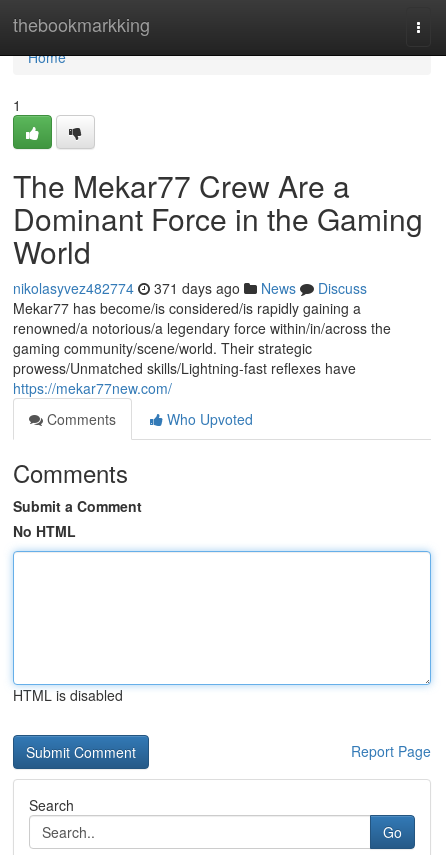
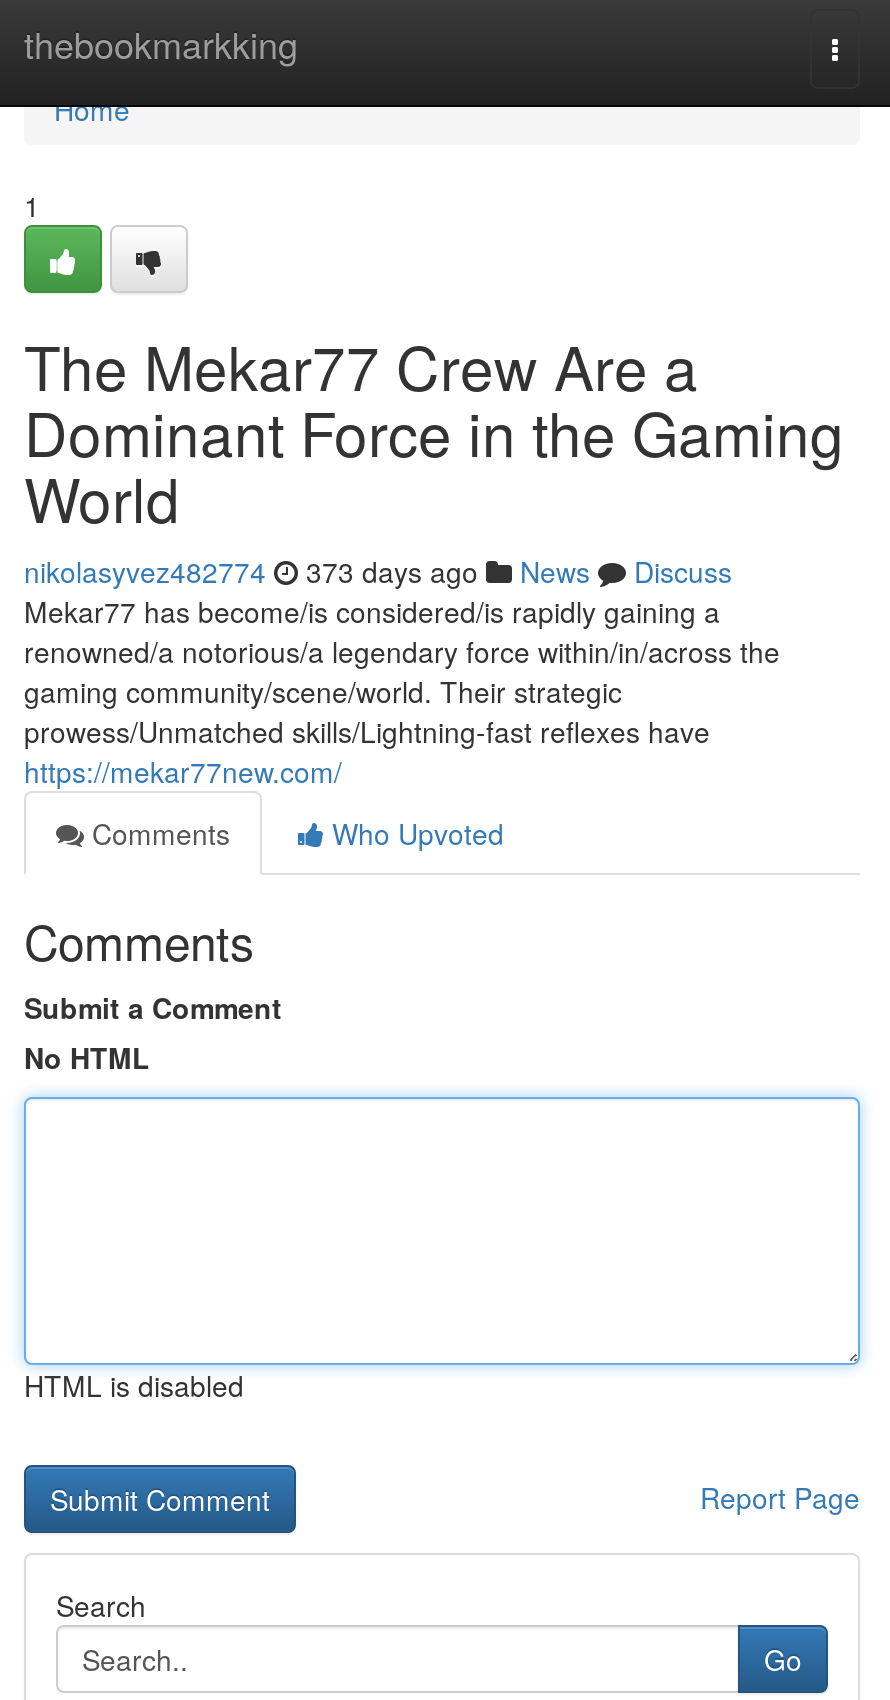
- nikolasyvez482774 371 days ago News Discuss
+ nikolasyvez482774 373 days ago News Discuss
